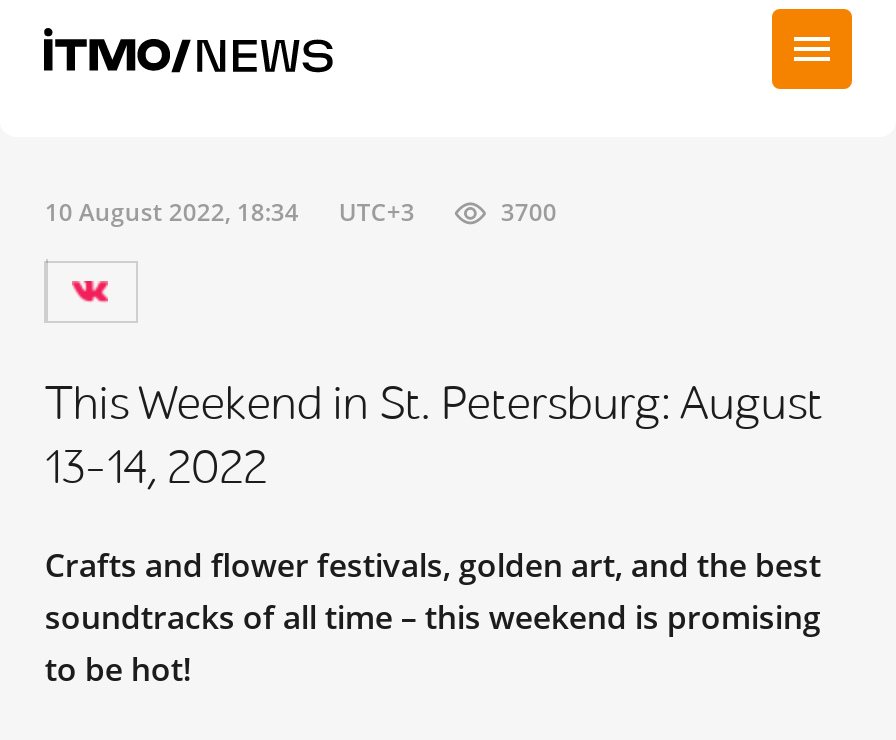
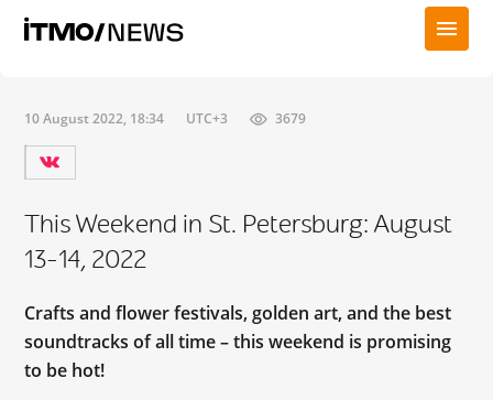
- 3700
+ 3679
